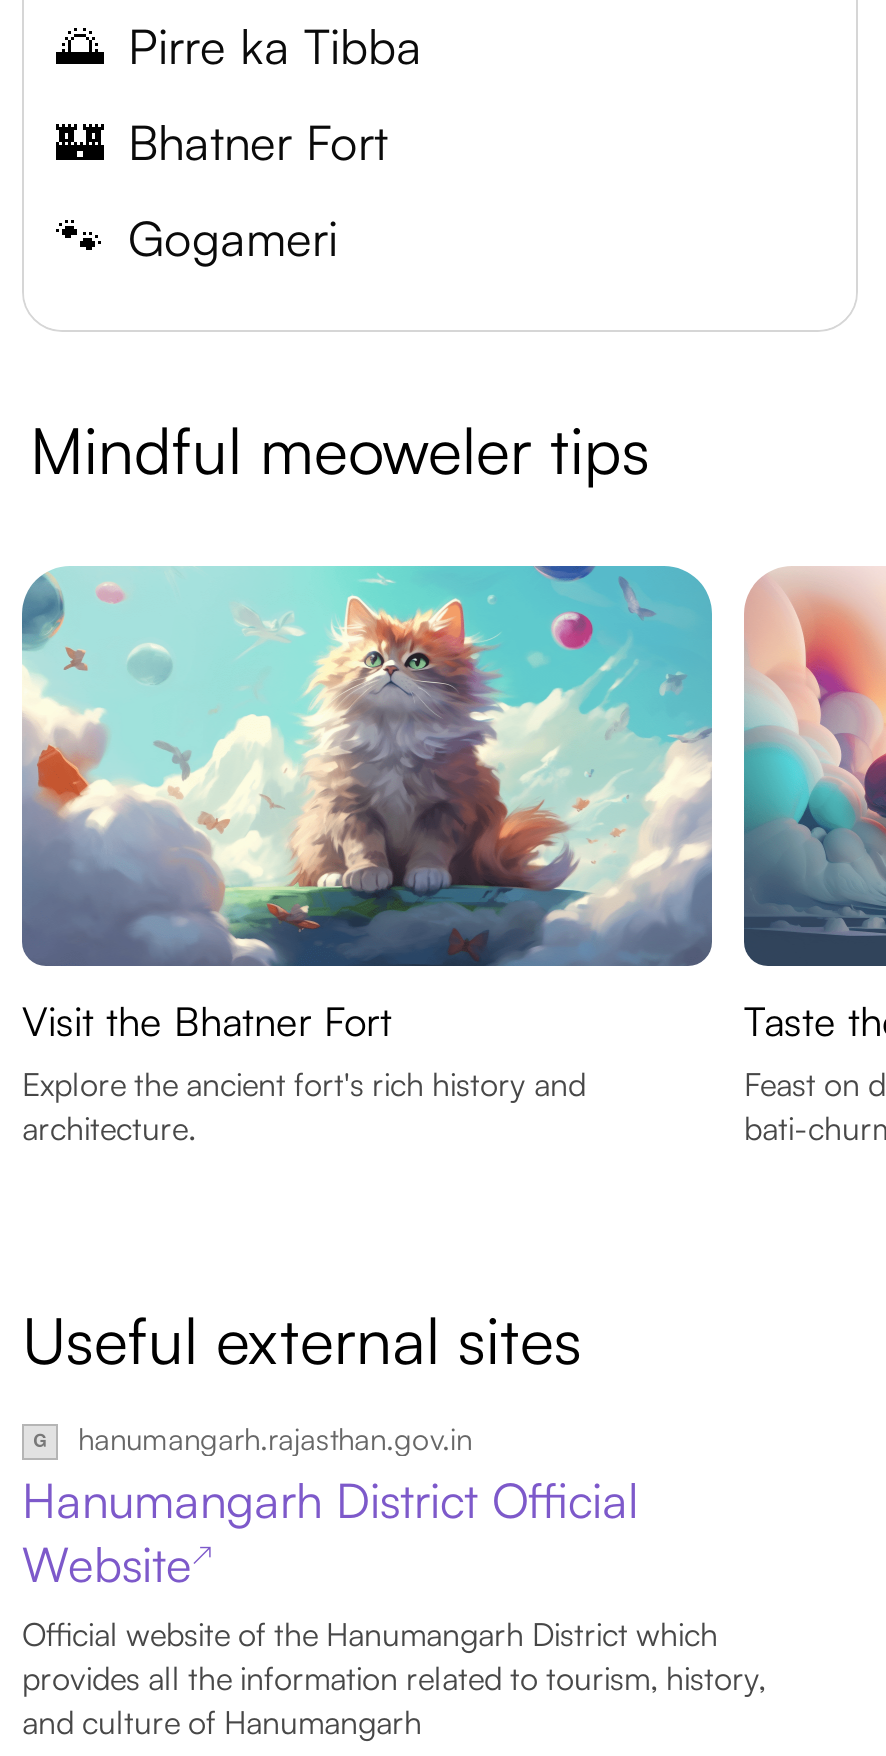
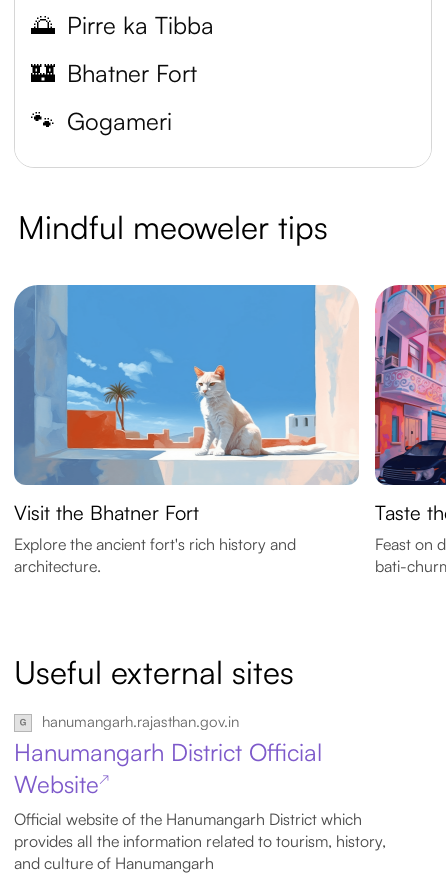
- [image]
+ [image]

- [image]
+ [image]
